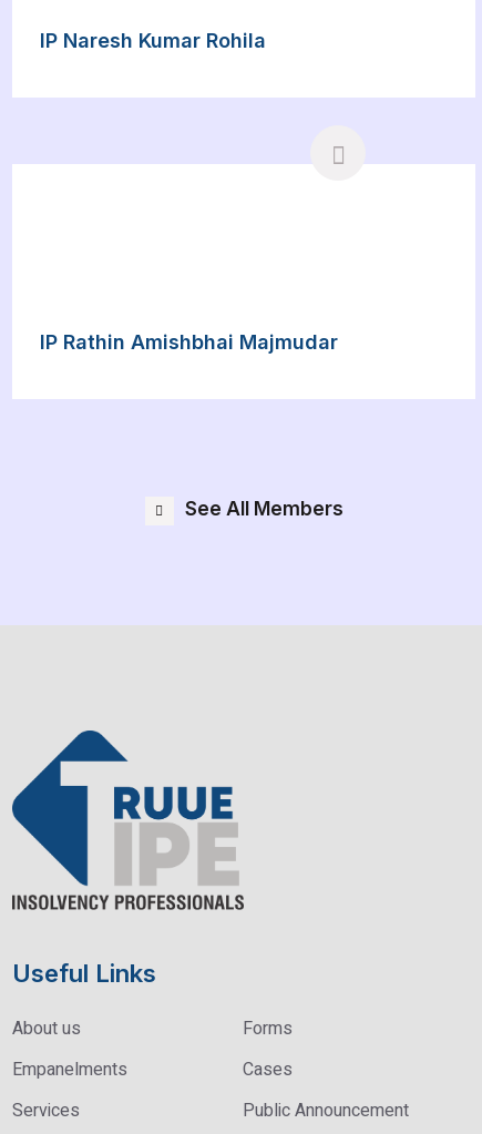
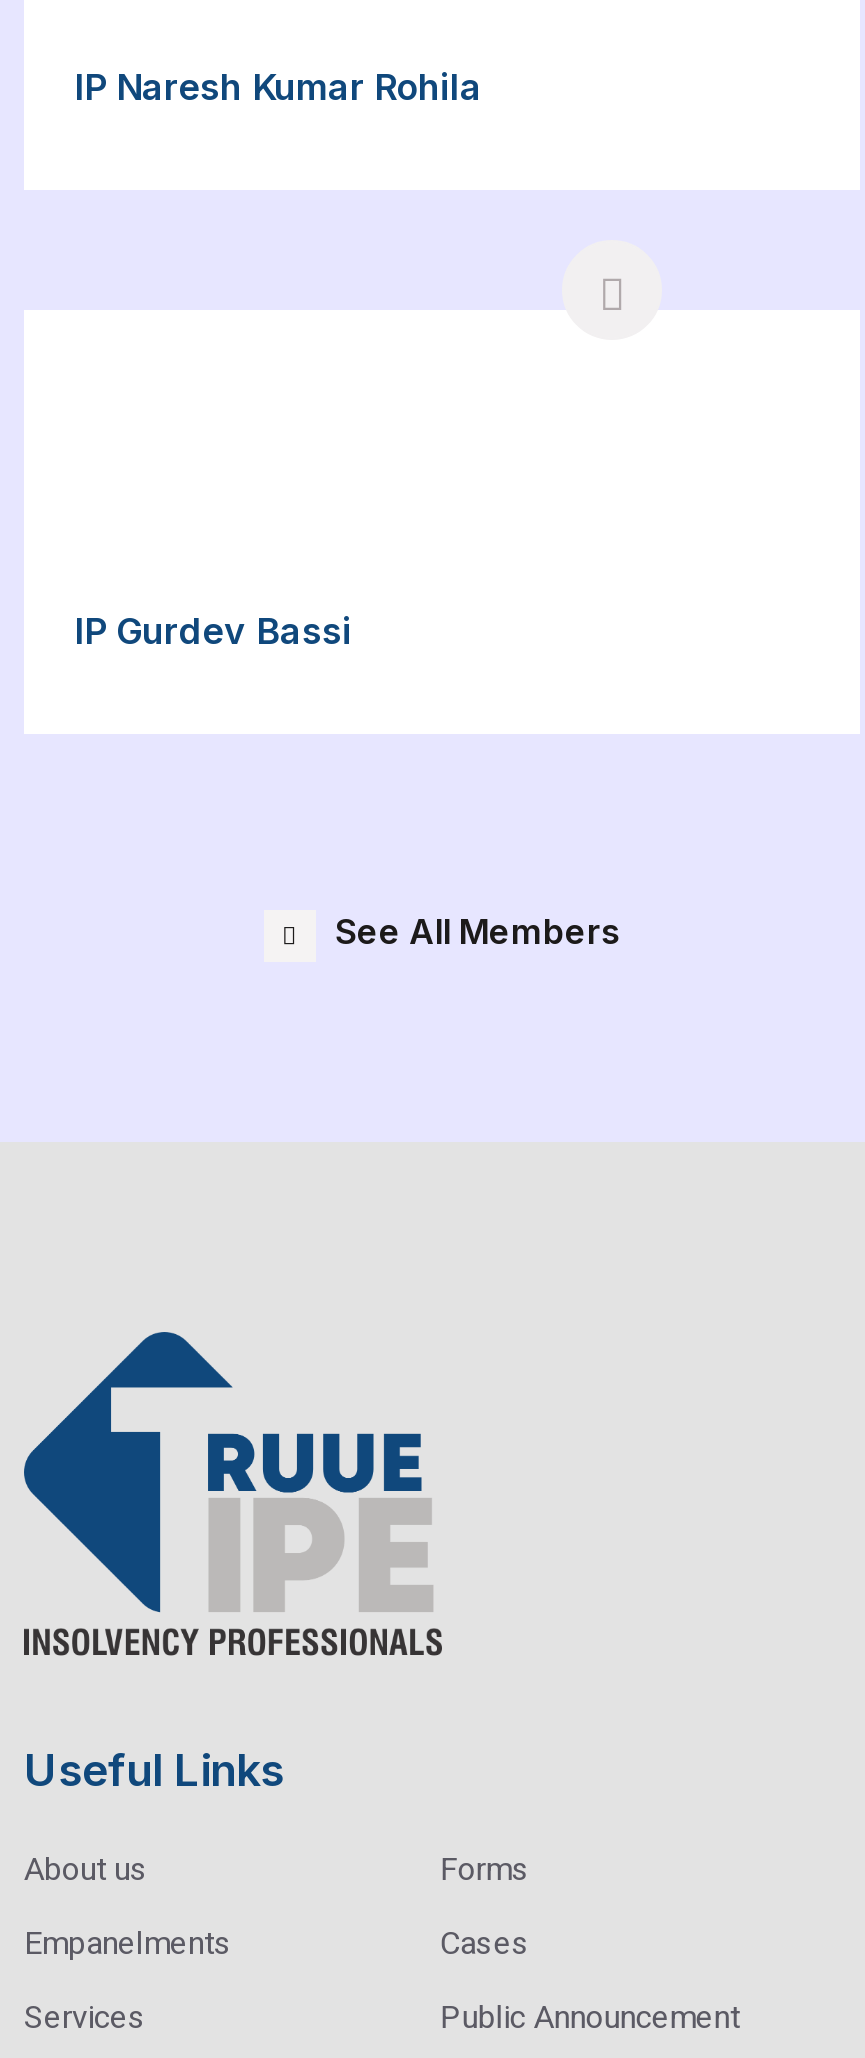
- IP Rathin Amishbhai Majmudar
+ IP Gurdev Bassi
